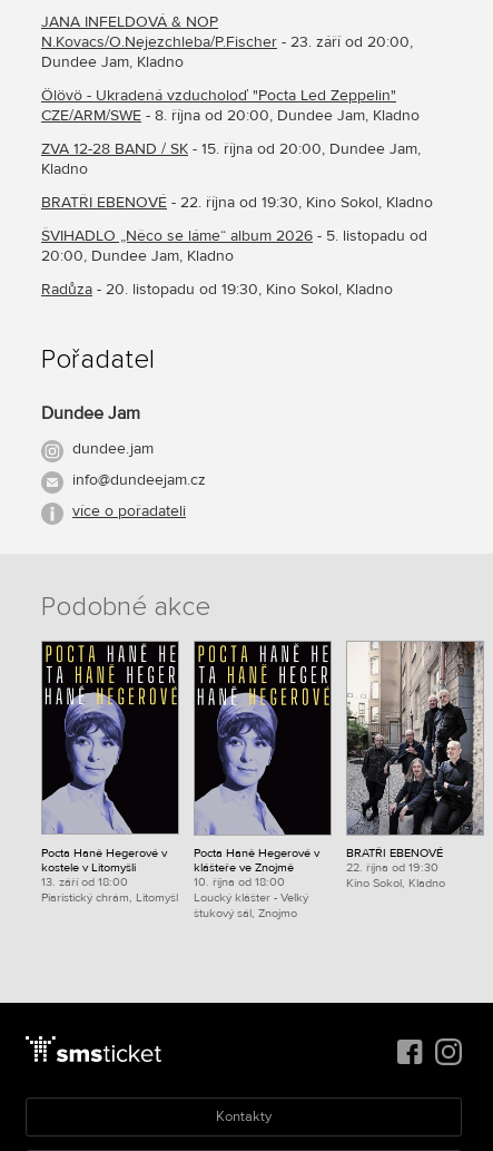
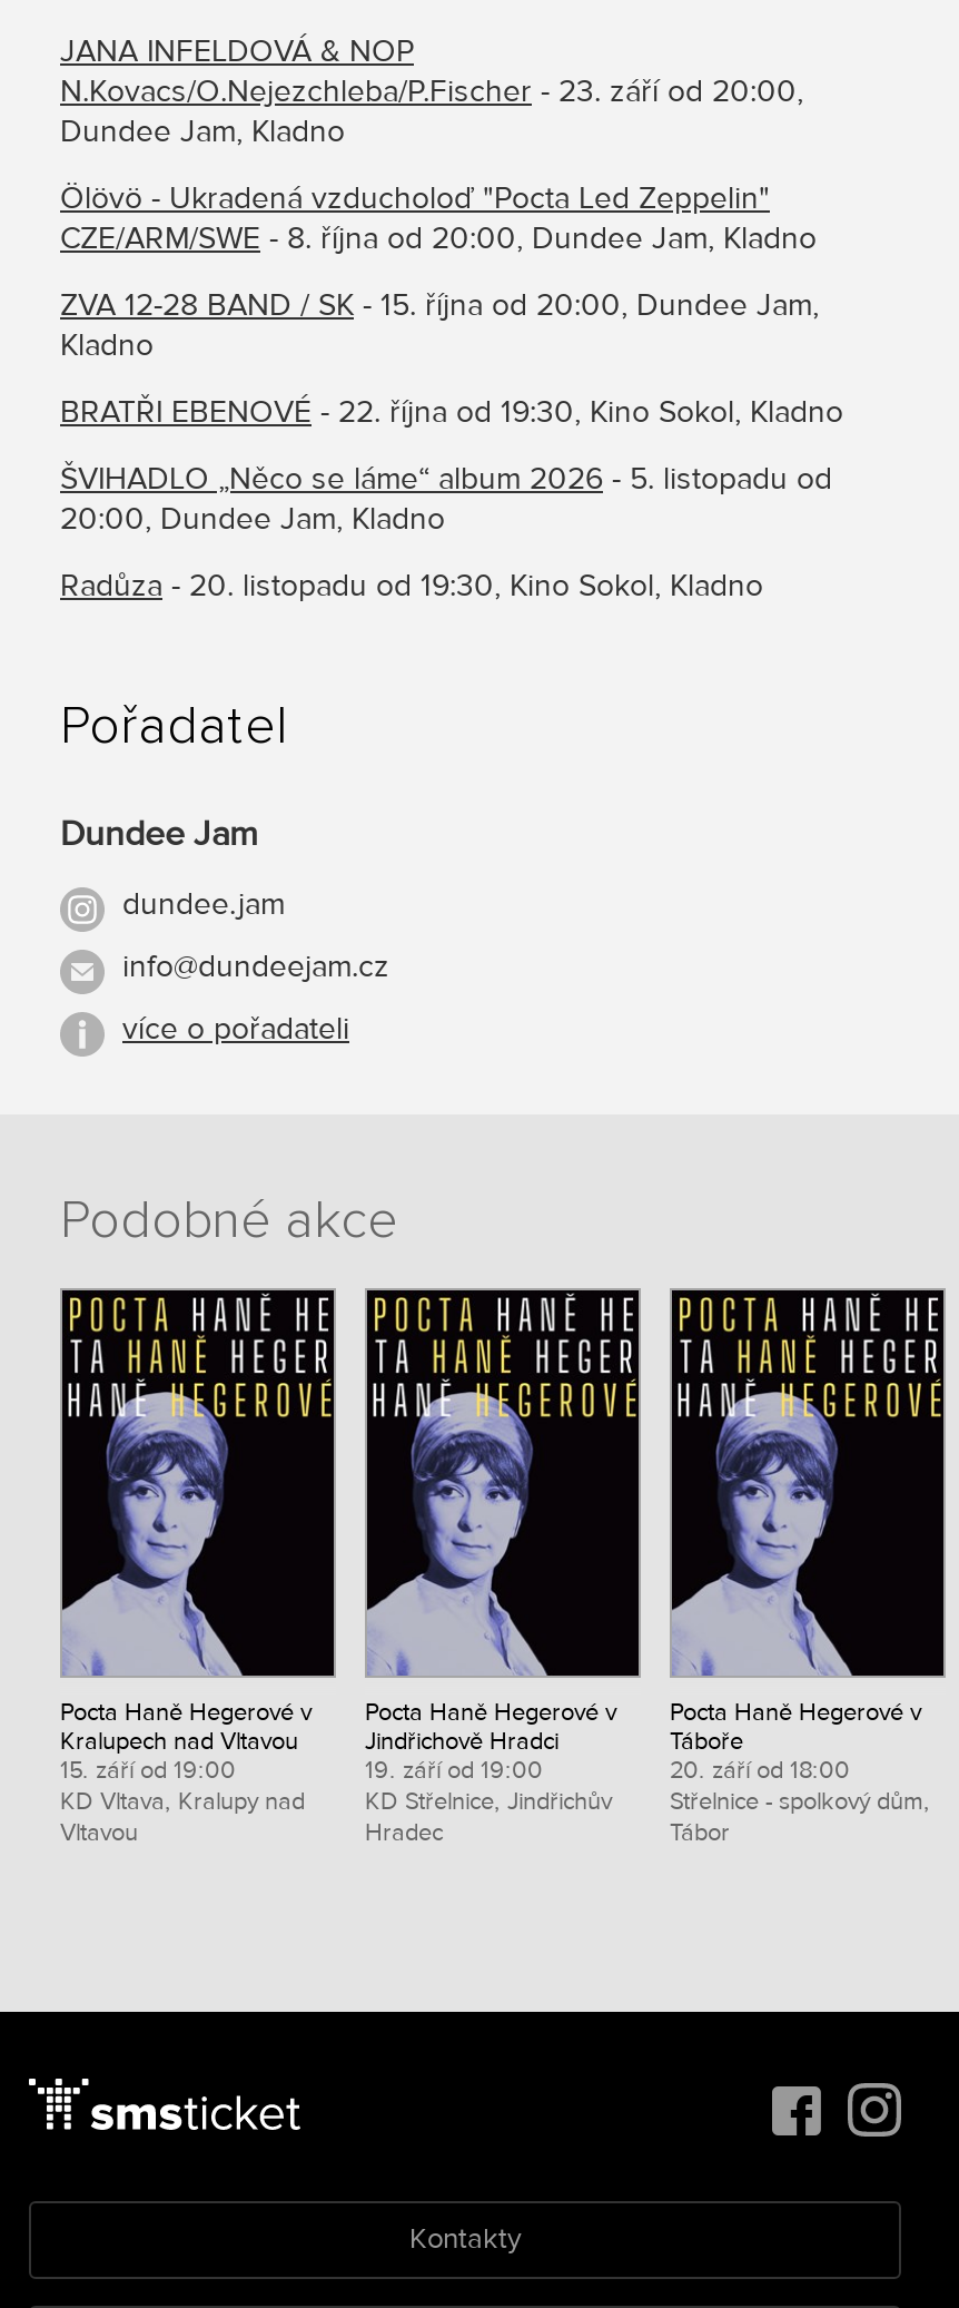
- [image]
- BRATŘI EBENOVÉ
- 22. října od 19:30
- Kino Sokol, Kladno
+ [image]
+ Pocta Haně Hegerové v
+ Táboře
+ 20. září od 18:00
+ Střelnice - spolkový dům,
+ Tábor

- kostele v Litomyšli
- 13. září od 18:00
- Piaristický chrám, Litomyšl
+ Kralupech nad Vltavou
+ 15. září od 19:00
+ KD Vltava, Kralupy nad
+ Vltavou

- klášteře ve Znojmě
- 10. října od 18:00
- Loucký klášter - Velký
- štukový sál, Znojmo
+ Jindřichově Hradci
+ 19. září od 19:00
+ KD Střelnice, Jindřichův
+ Hradec
